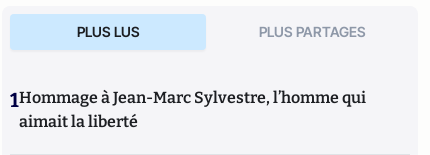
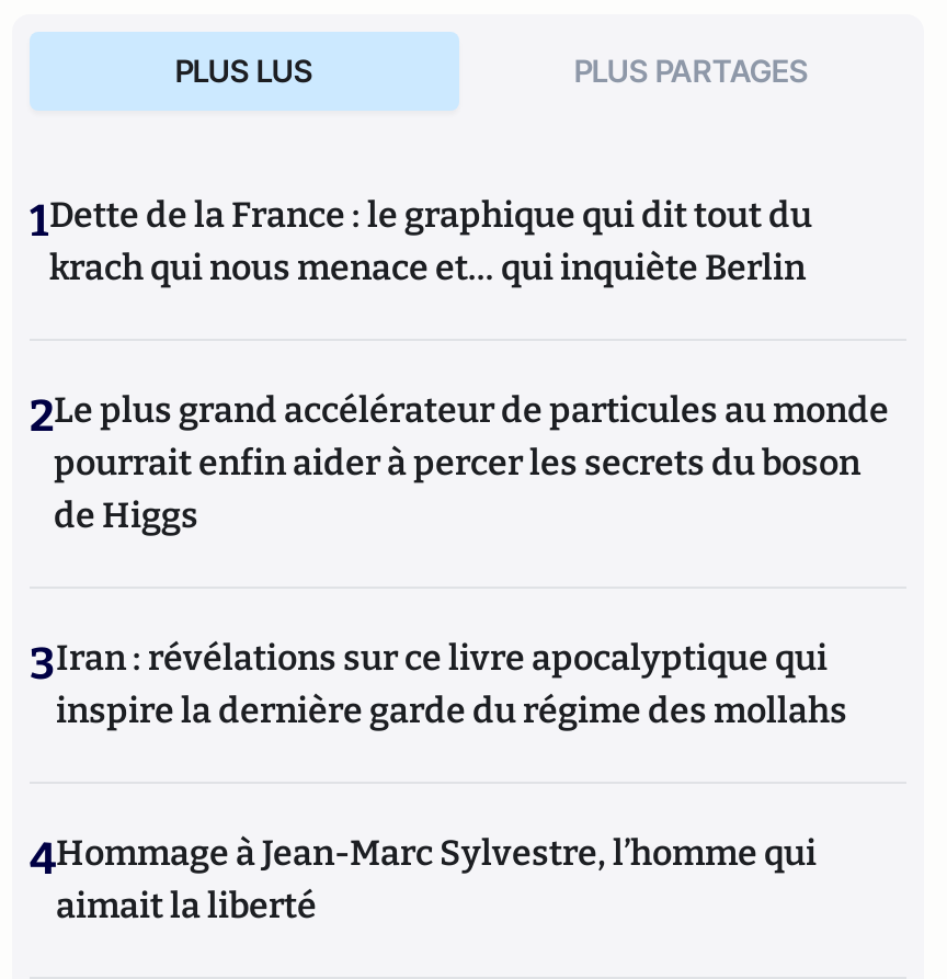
- 1Hommage à Jean-Marc Sylvestre, l’homme qui
+ 1Dette de la France : le graphique qui dit tout du
+ krach qui nous menace et… qui inquiète Berlin
+ 2Le plus grand accélérateur de particules au monde
+ pourrait enfin aider à percer les secrets du boson
+ de Higgs
+ 3Iran : révélations sur ce livre apocalyptique qui
+ inspire la dernière garde du régime des mollahs
+ 4Hommage à Jean-Marc Sylvestre, l’homme qui
